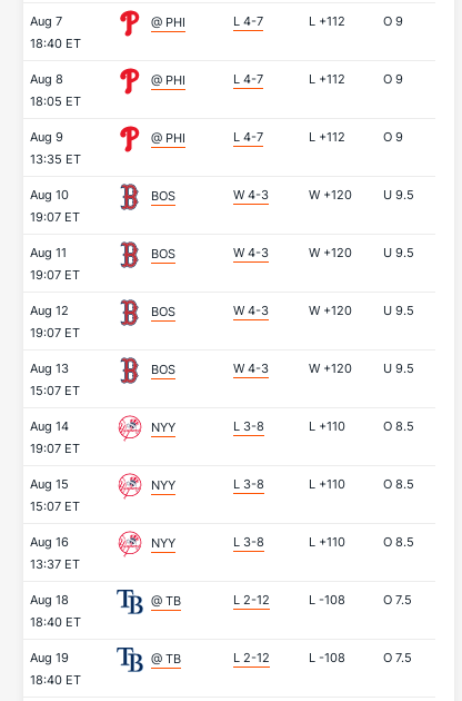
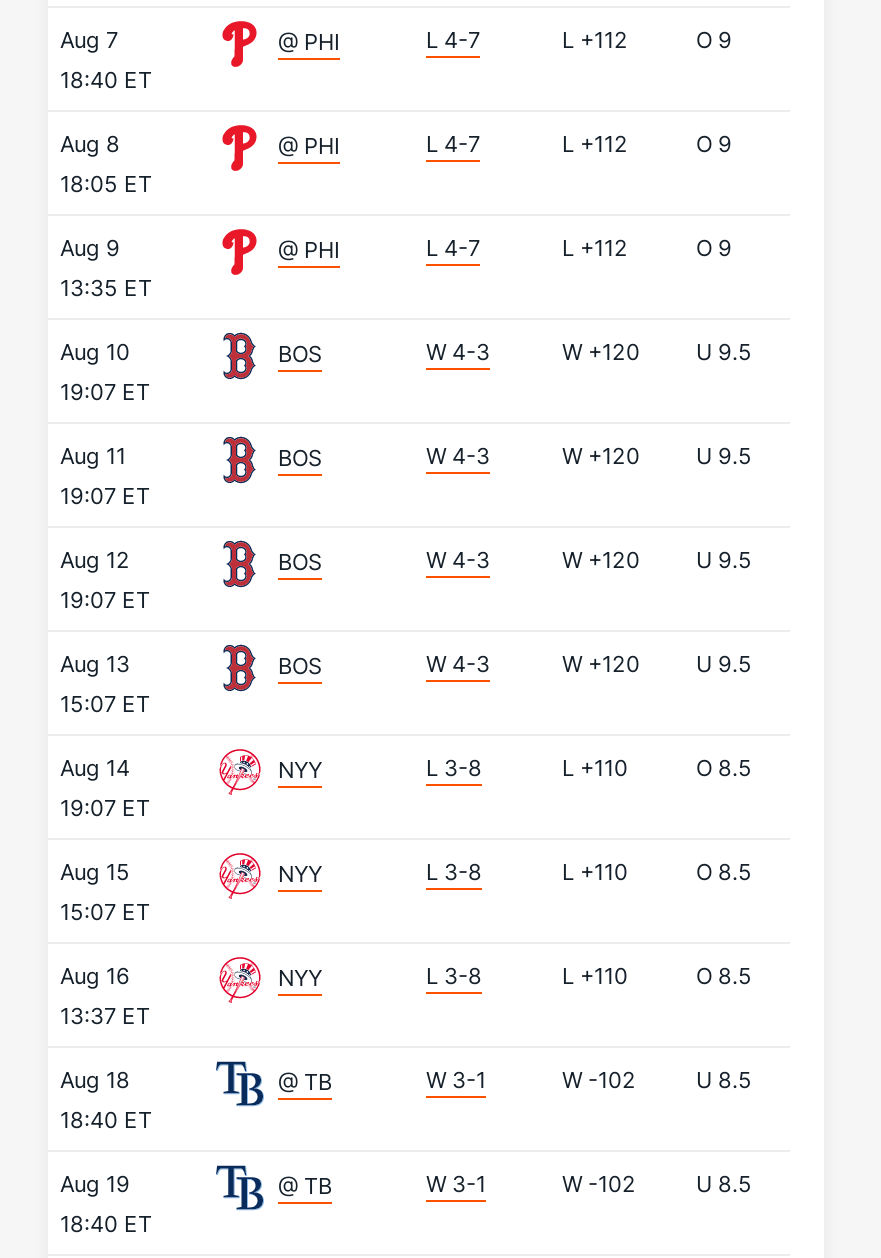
- L 2-12
- L -108
- O 7.5
+ W 3-1
+ W -102
+ U 8.5

- L 2-12
- L -108
- O 7.5
+ W 3-1
+ W -102
+ U 8.5
